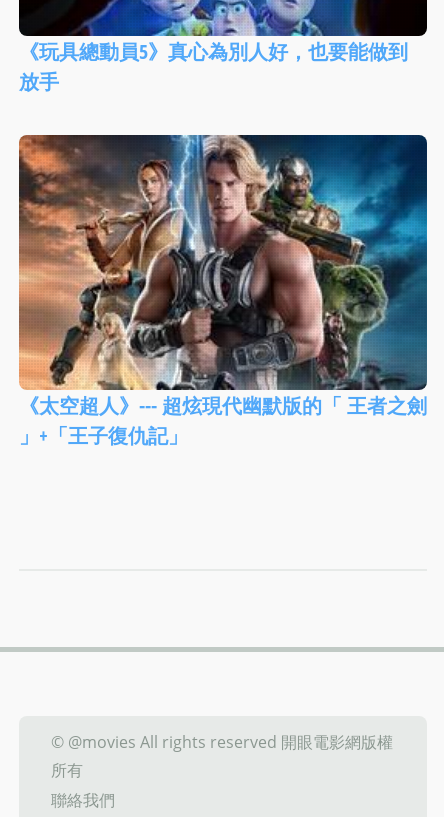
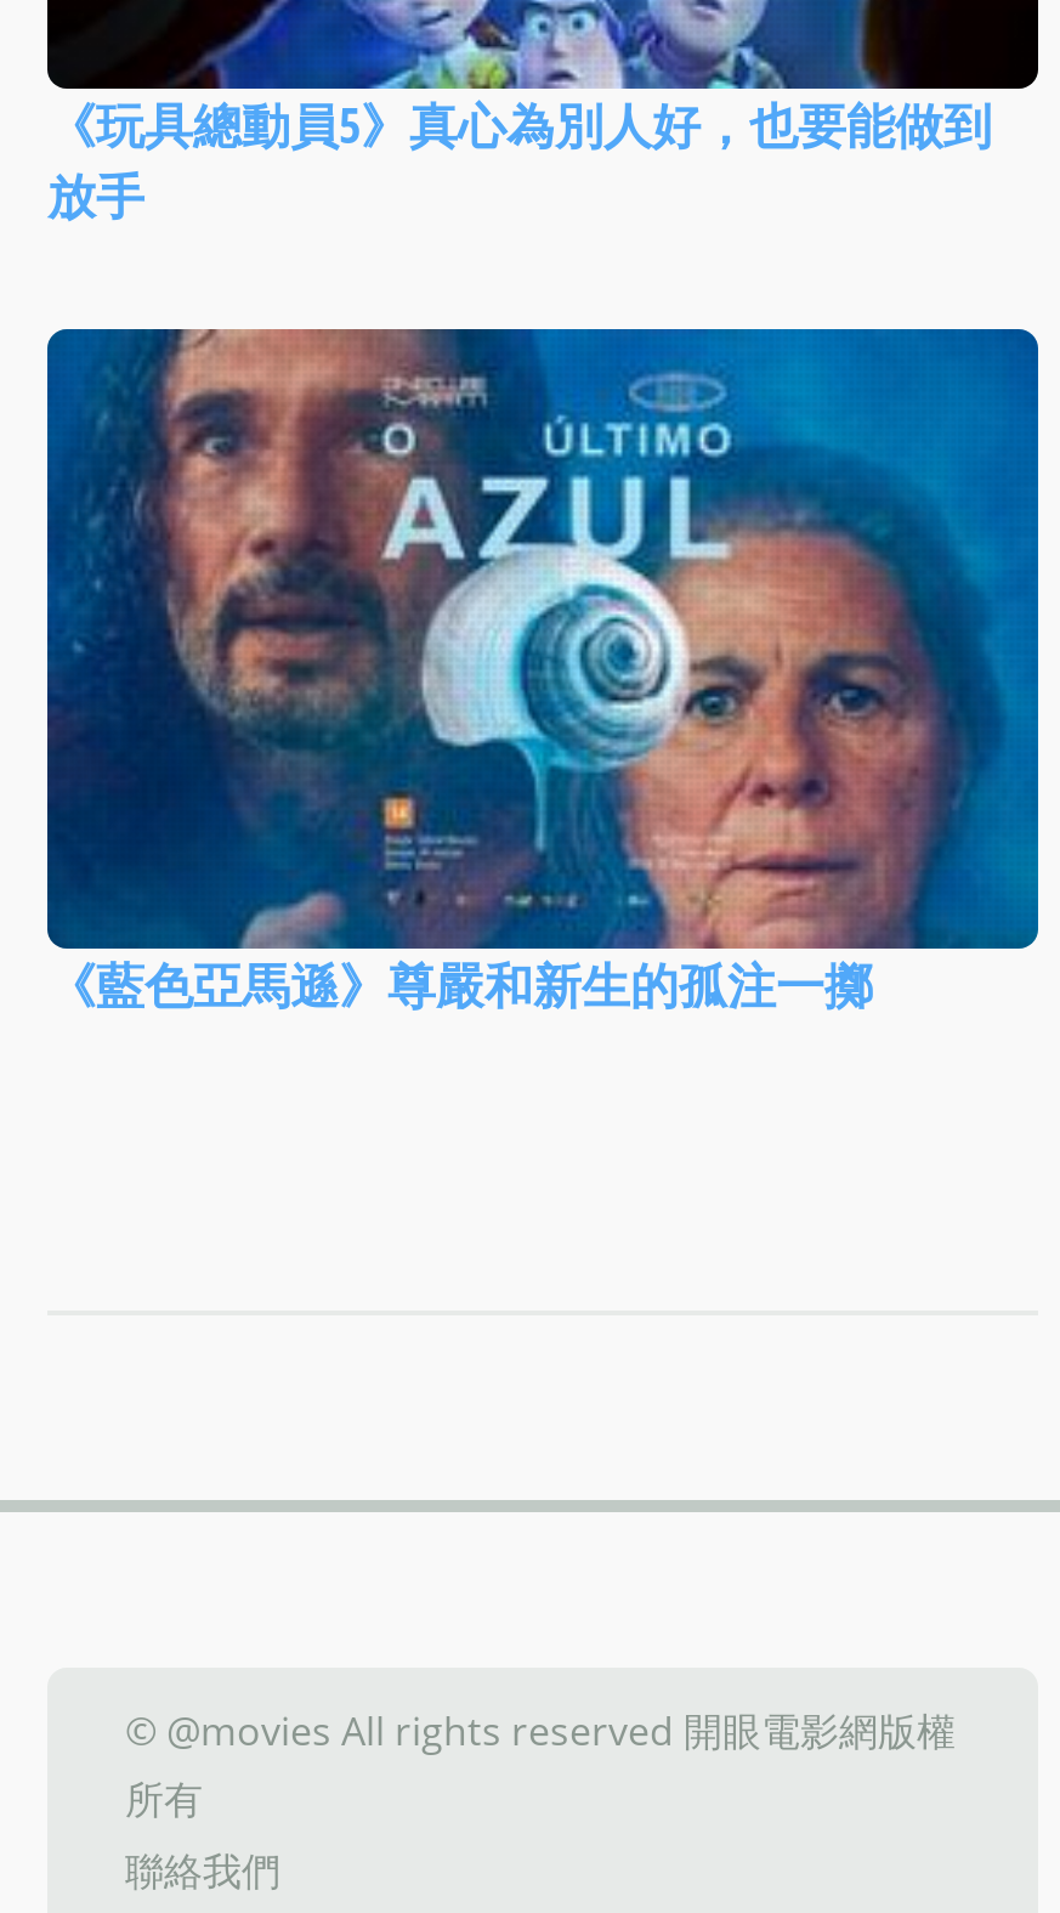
- [image]
- 《太空超人》--- 超炫現代幽默版的「 王者之劍
- 」+「王子復仇記」
+ [image]
+ 《藍色亞馬遜》尊嚴和新生的孤注一擲
